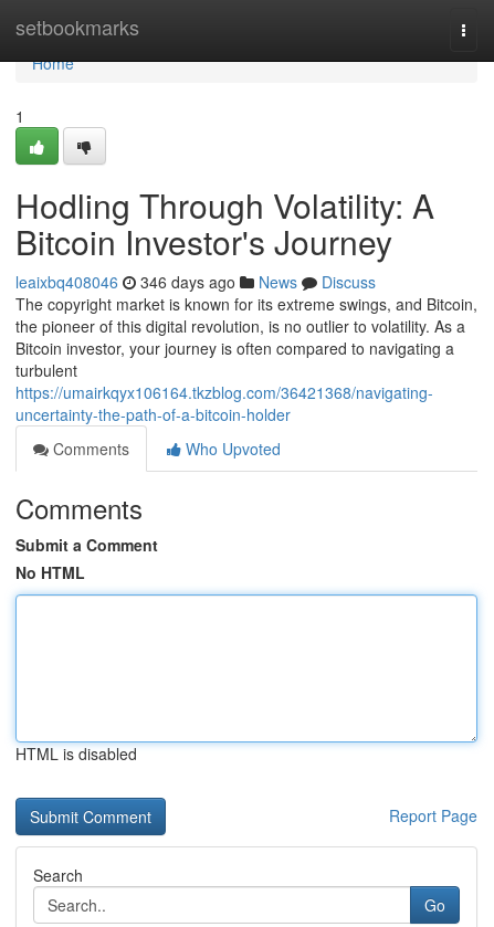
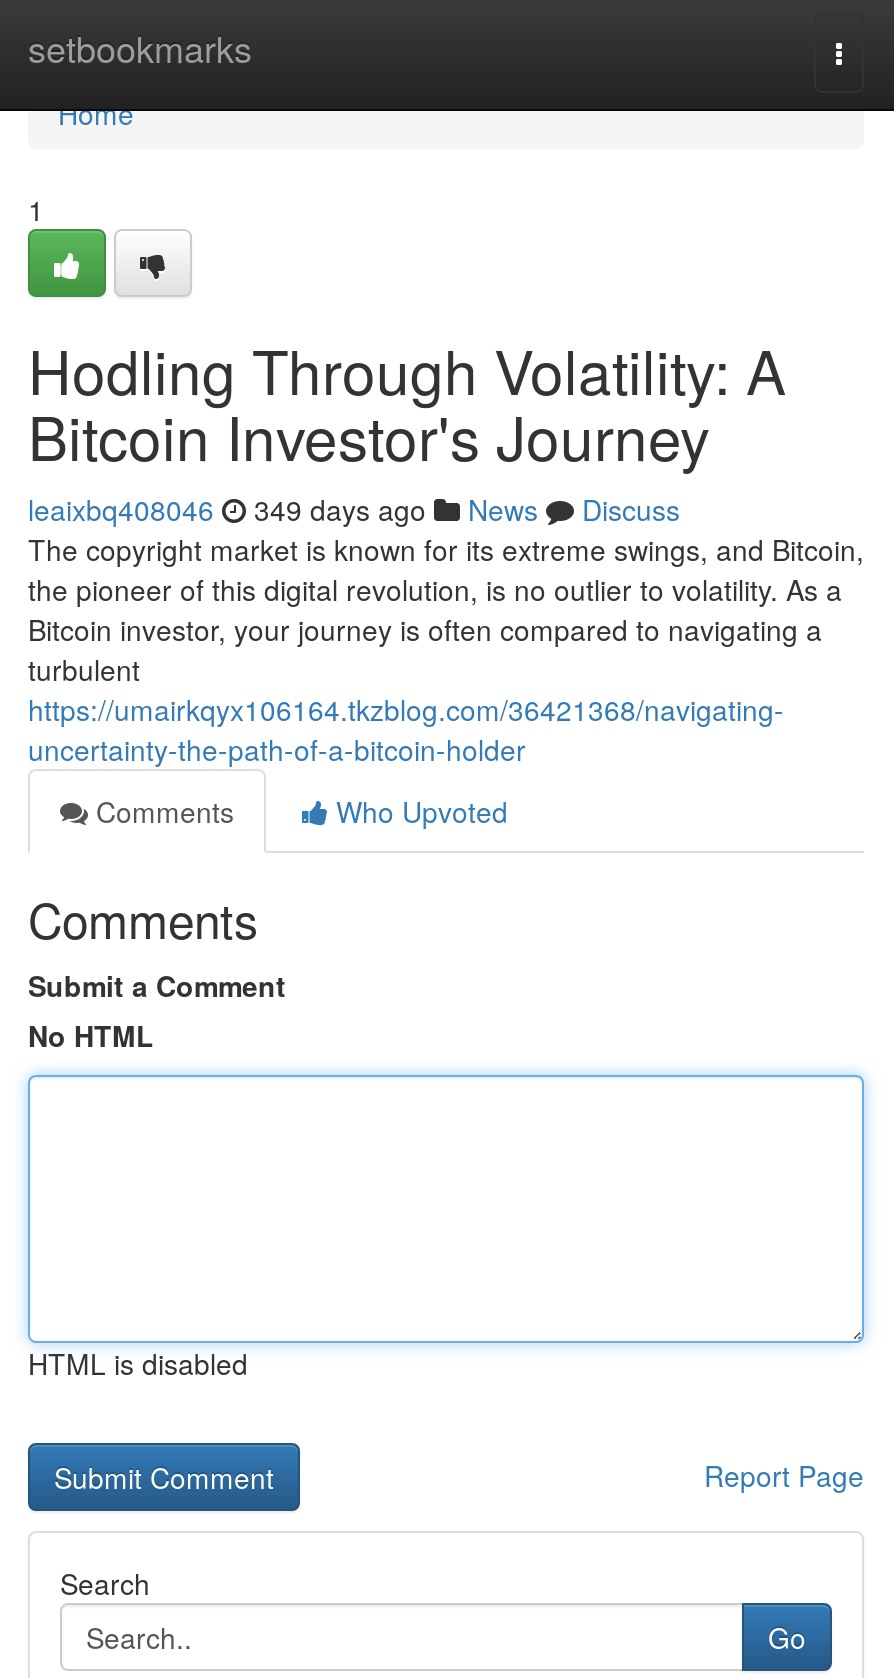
- leaixbq408046 346 days ago News Discuss
+ leaixbq408046 349 days ago News Discuss
